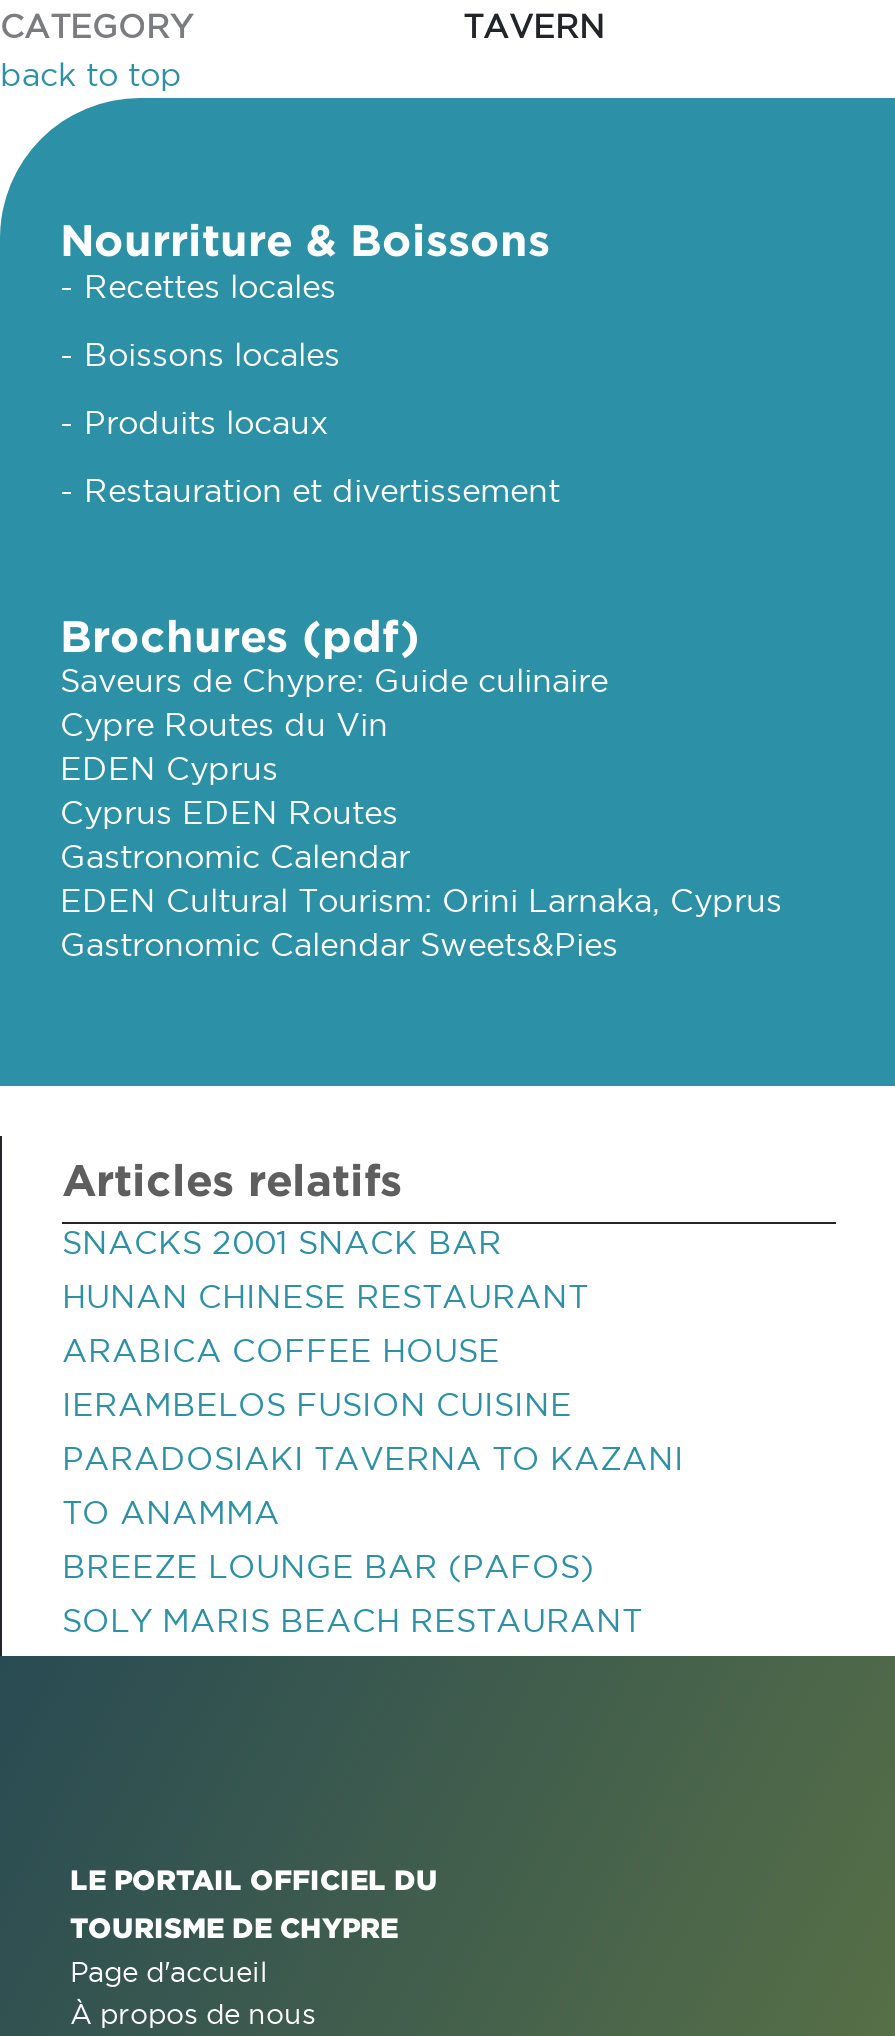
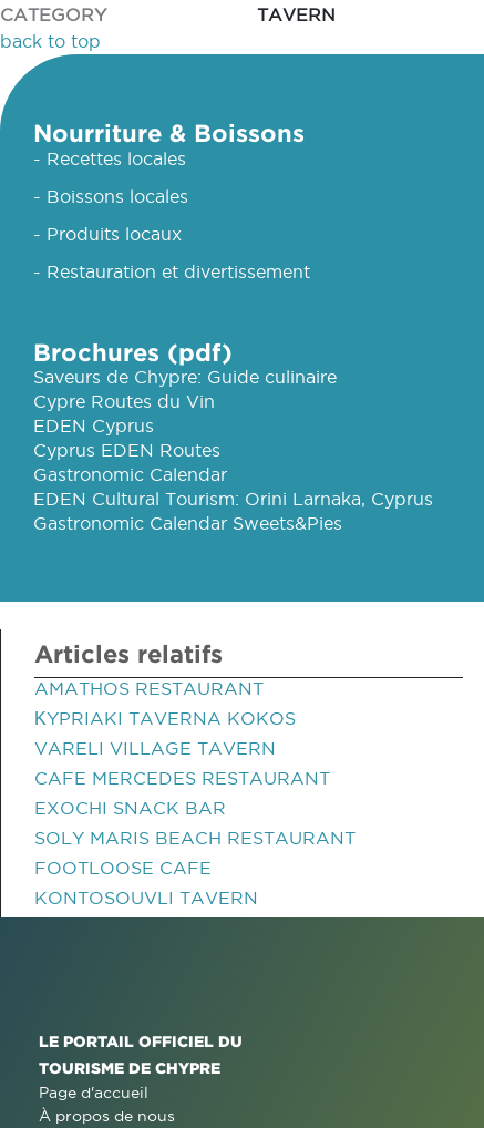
- SNACKS 2001 SNACK BAR
- HUNAN CHINESE RESTAURANT
- ARABICA COFFEE HOUSE
- IERAMBELOS FUSION CUISINE
- PARADOSIAKI TAVERNA TO KAZANI
- TO ANAMMA
- BREEZE LOUNGE BAR (PAFOS)
+ AMATHOS RESTAURANT
+ ΚYPRIAKI TAVERNA KOKOS
+ VARELI VILLAGE TAVERN
+ CAFE MERCEDES RESTAURANT
+ EXOCHI SNACK BAR

moved up: SOLY MARIS BEACH RESTAURANT

+ FOOTLOOSE CAFE
+ KONTOSOUVLI TAVERN
